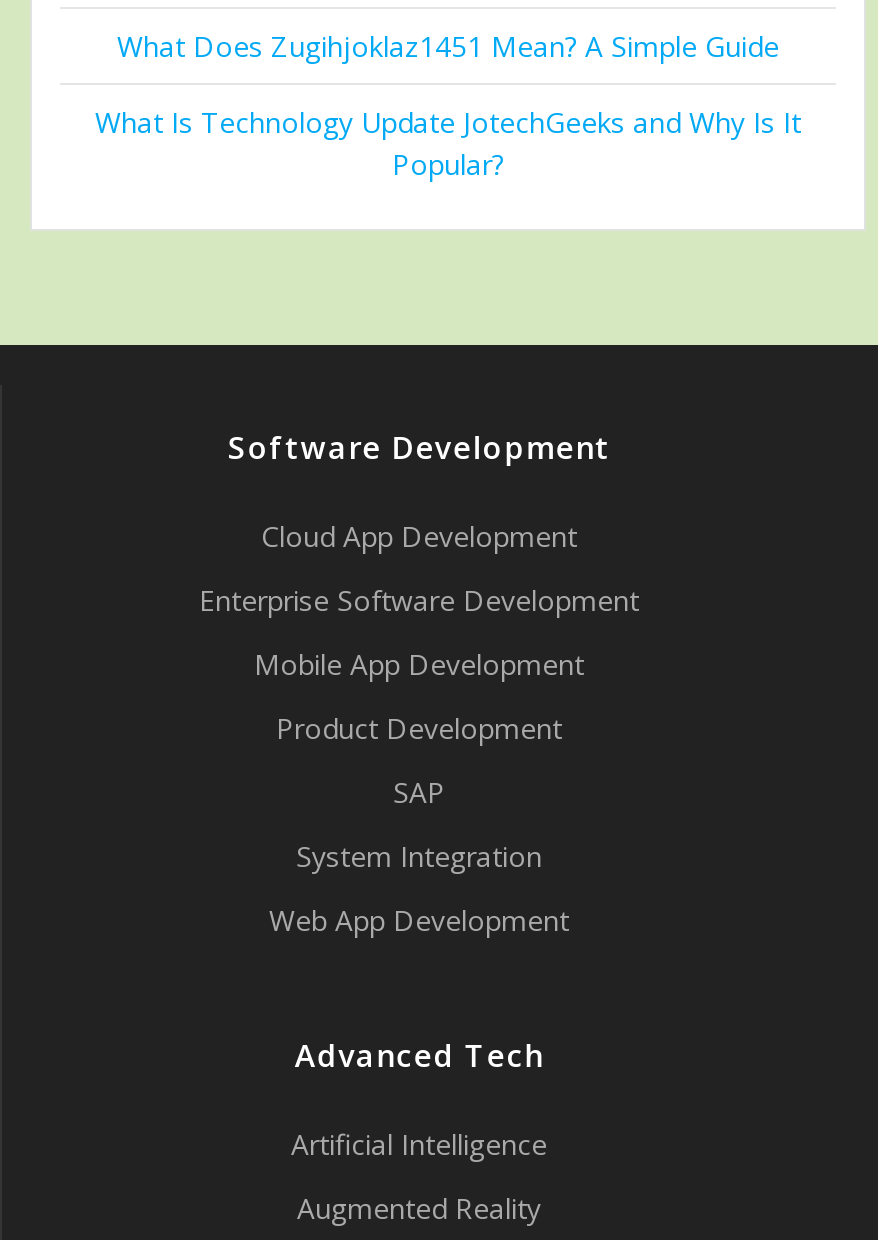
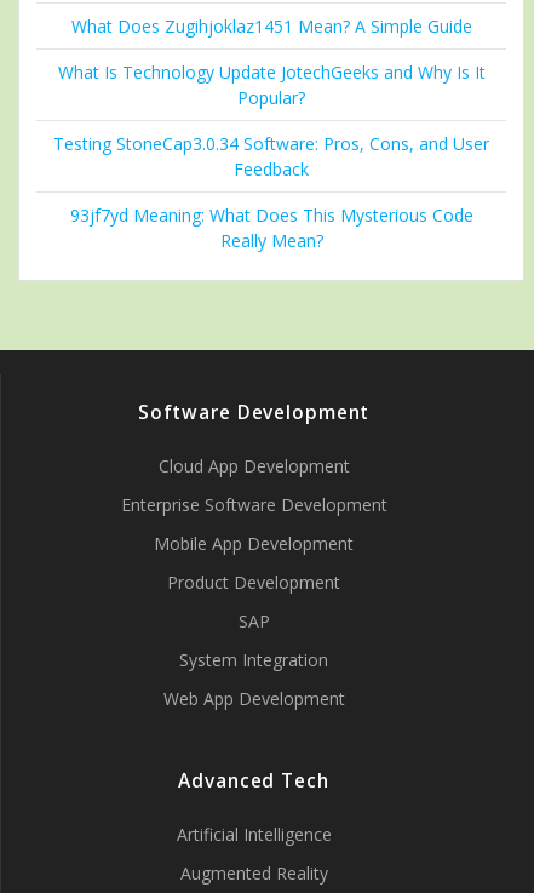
+ Testing StoneCap3.0.34 Software: Pros, Cons, and User
+ Feedback
+ 93jf7yd Meaning: What Does This Mysterious Code
+ Really Mean?
